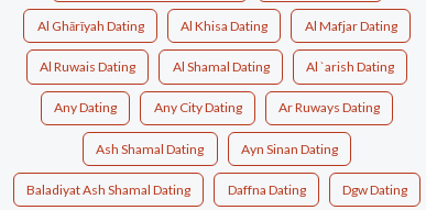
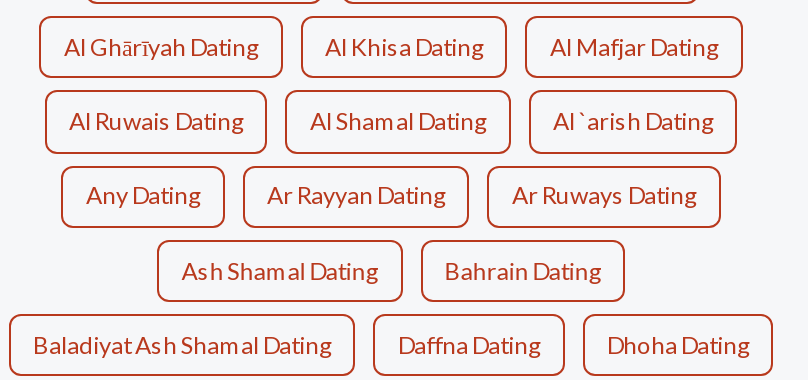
- Any City Dating
+ Ar Rayyan Dating

- Ayn Sinan Dating
+ Bahrain Dating

- Dgw Dating
+ Dhoha Dating
